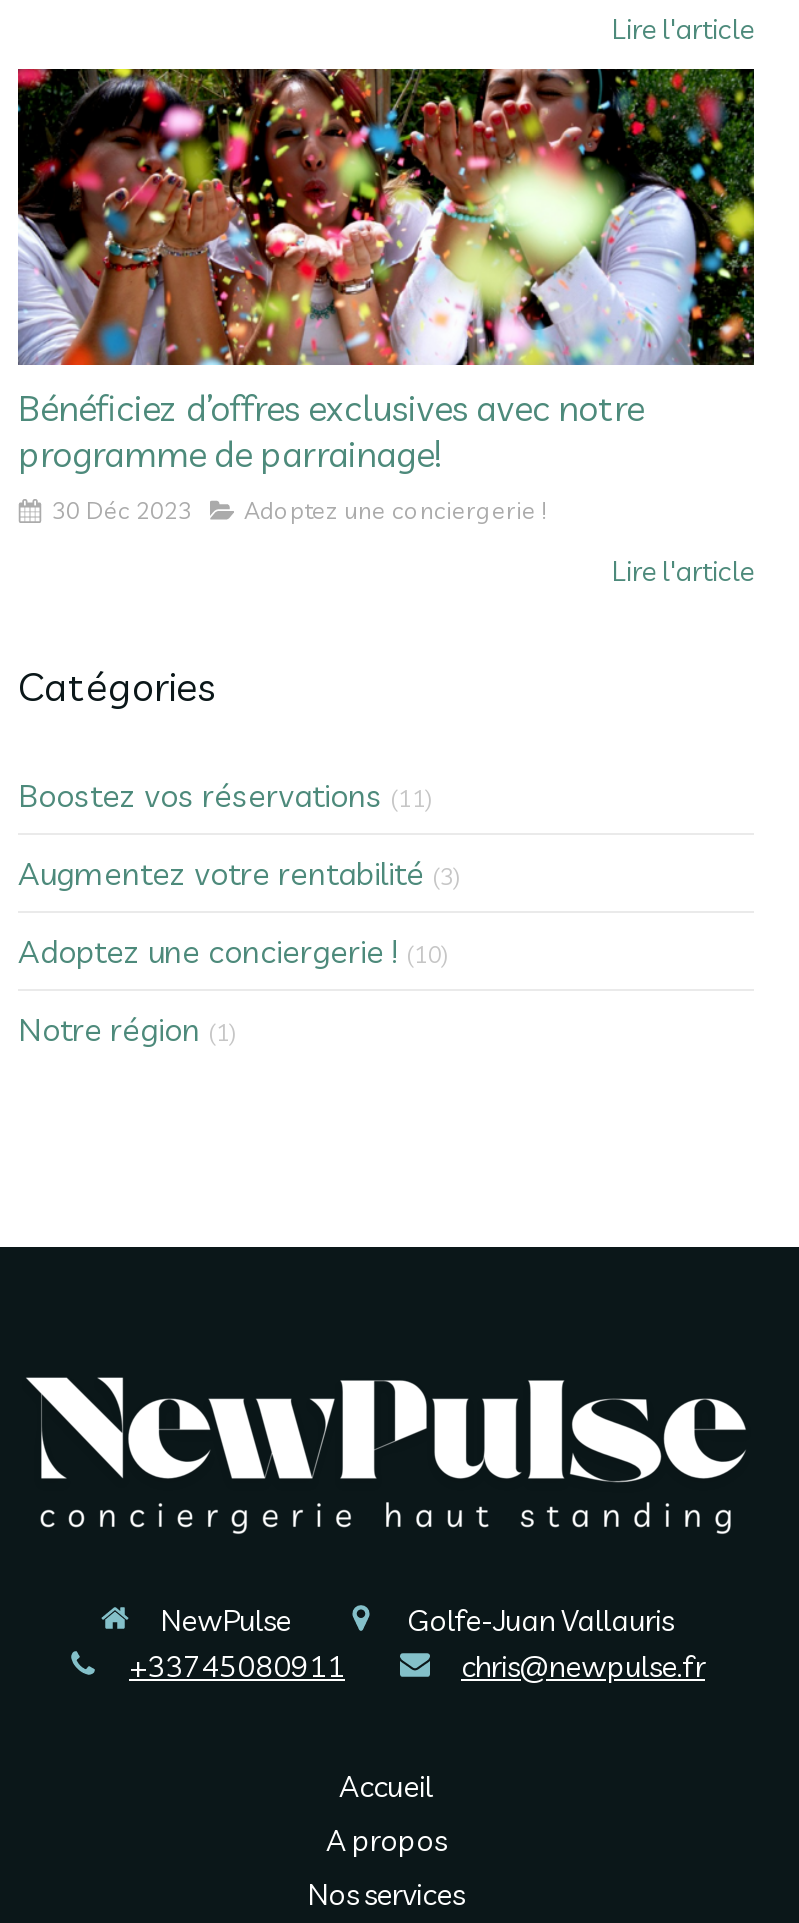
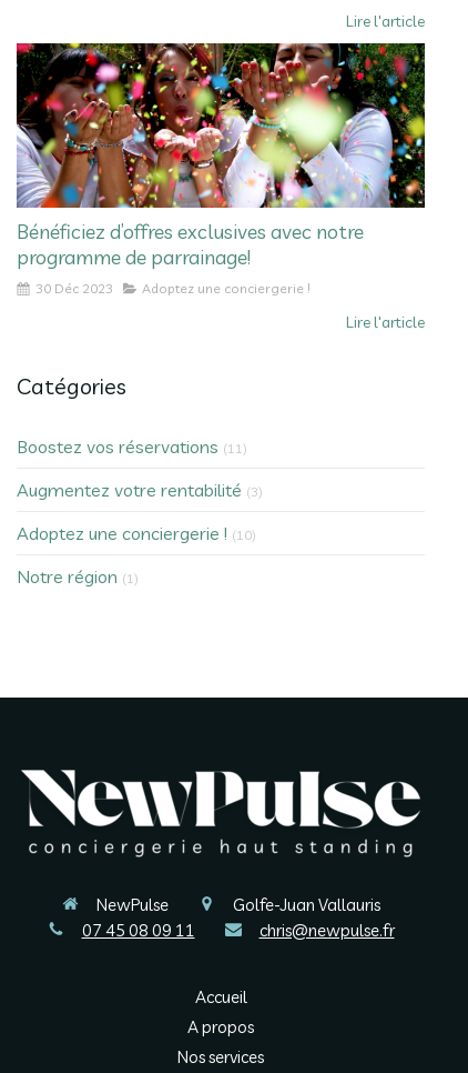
- +33745080911
+ 07 45 08 09 11
